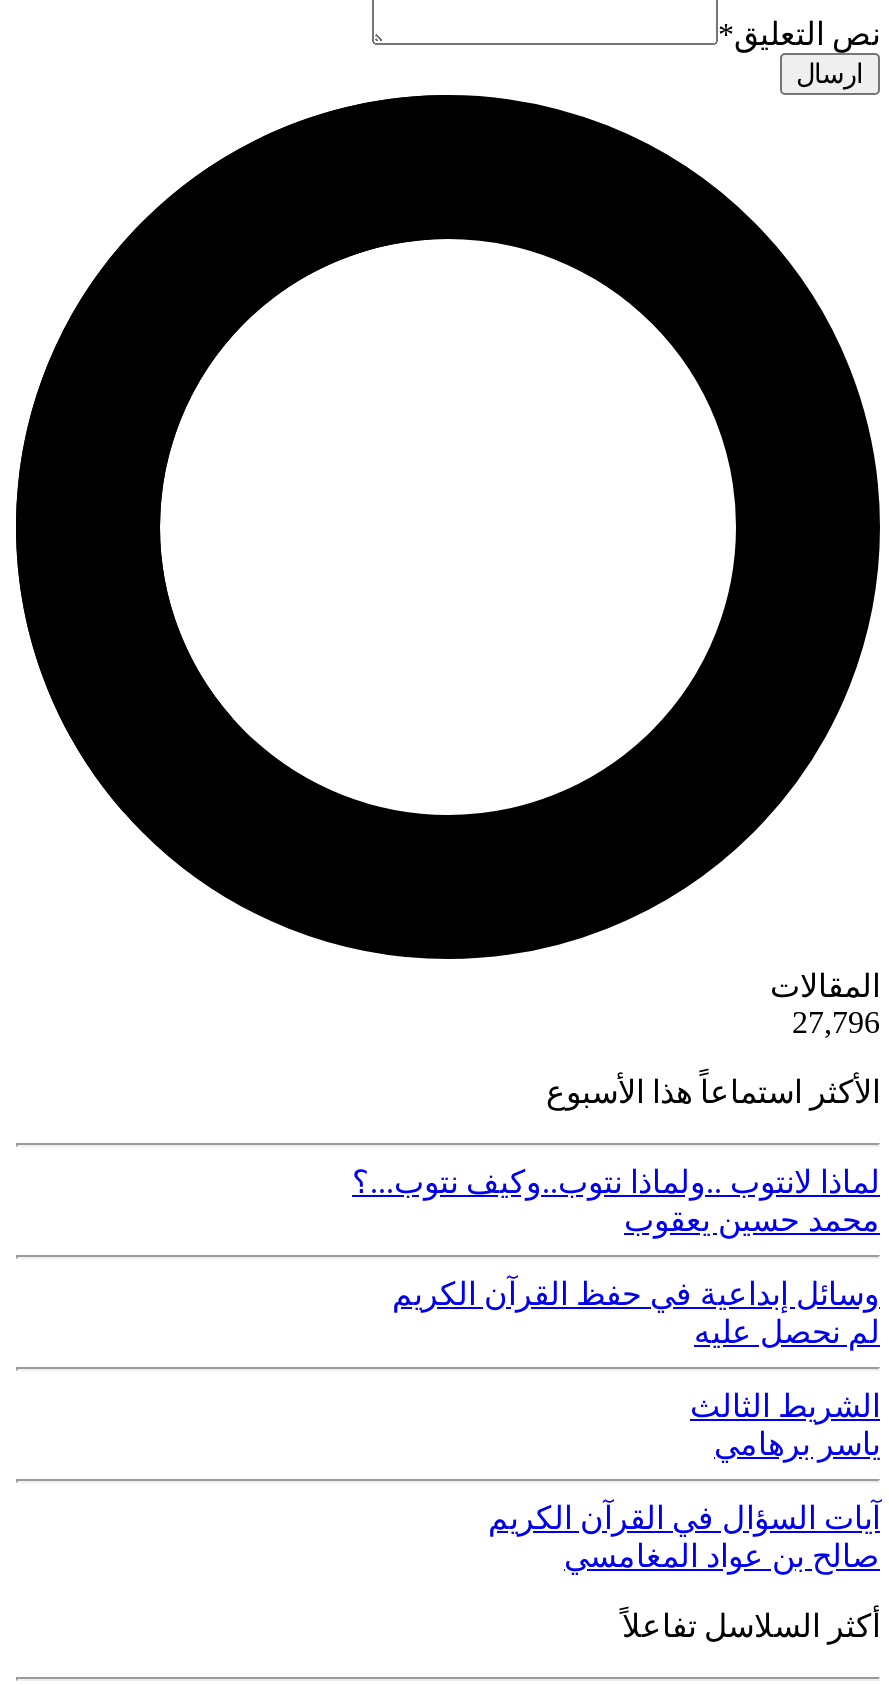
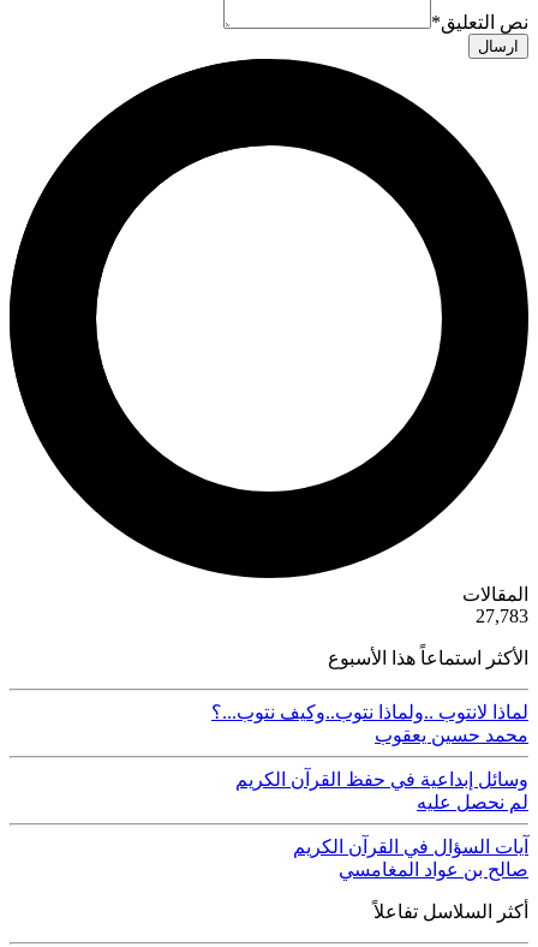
- 27,796
+ 27,783

- الشريط الثالث
- ياسر برهامي
